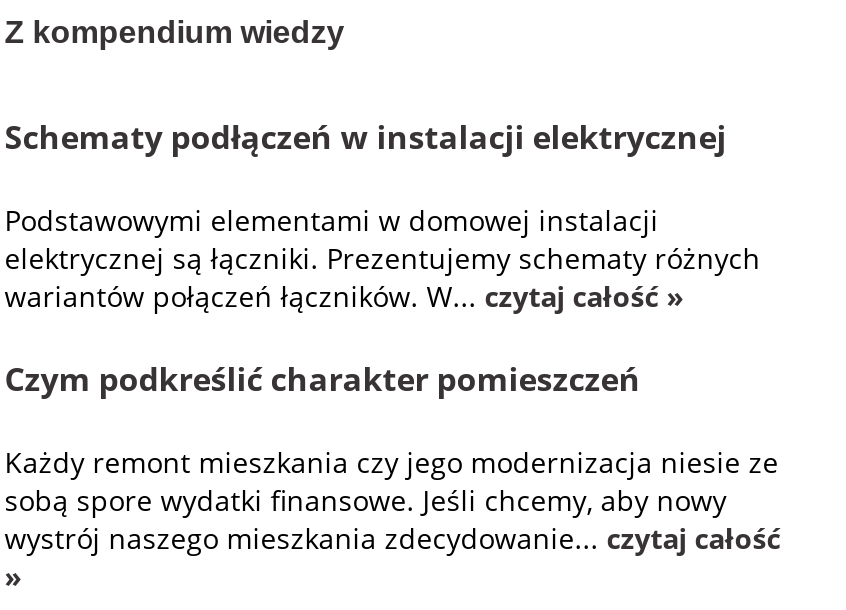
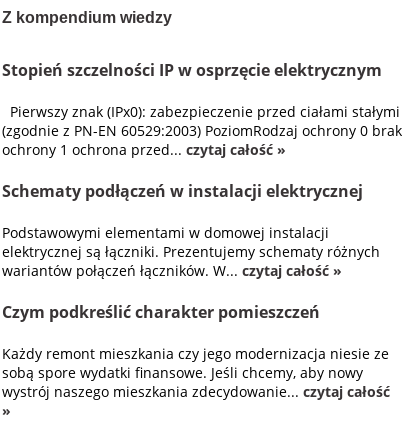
+ Stopień szczelności IP w osprzęcie elektrycznym
+ Pierwszy znak (IPx0): zabezpieczenie przed ciałami stałymi
+ (zgodnie z PN-EN 60529:2003) PoziomRodzaj ochrony 0 brak
+ ochrony 1 ochrona przed... czytaj całość »
